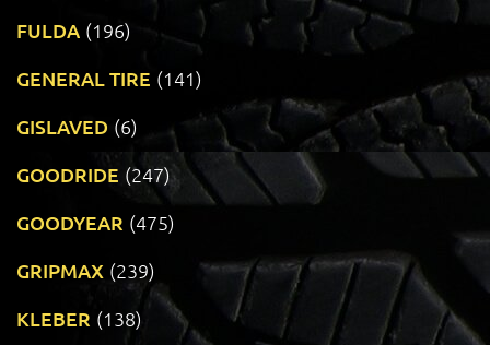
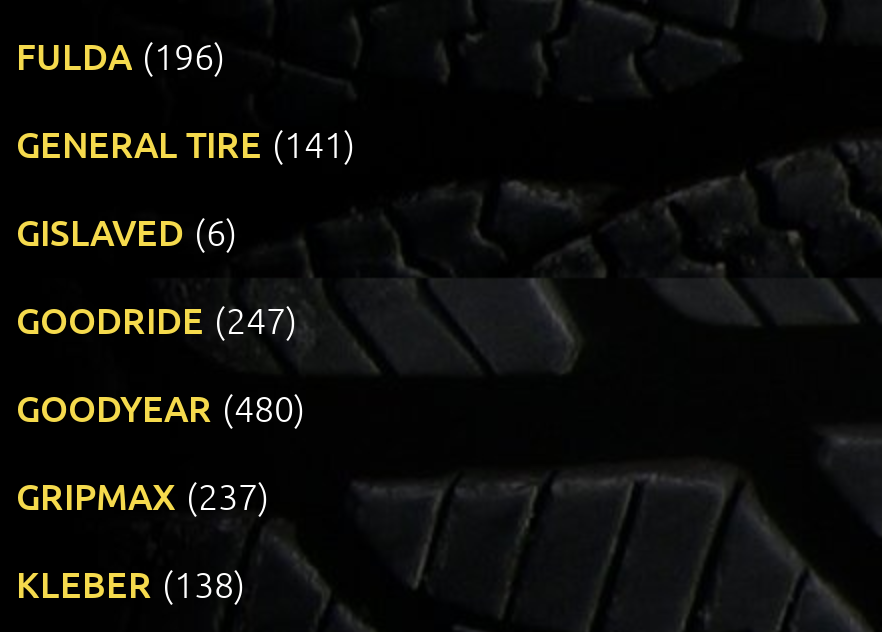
- GOODYEAR (475)
+ GOODYEAR (480)

- GRIPMAX (239)
+ GRIPMAX (237)
